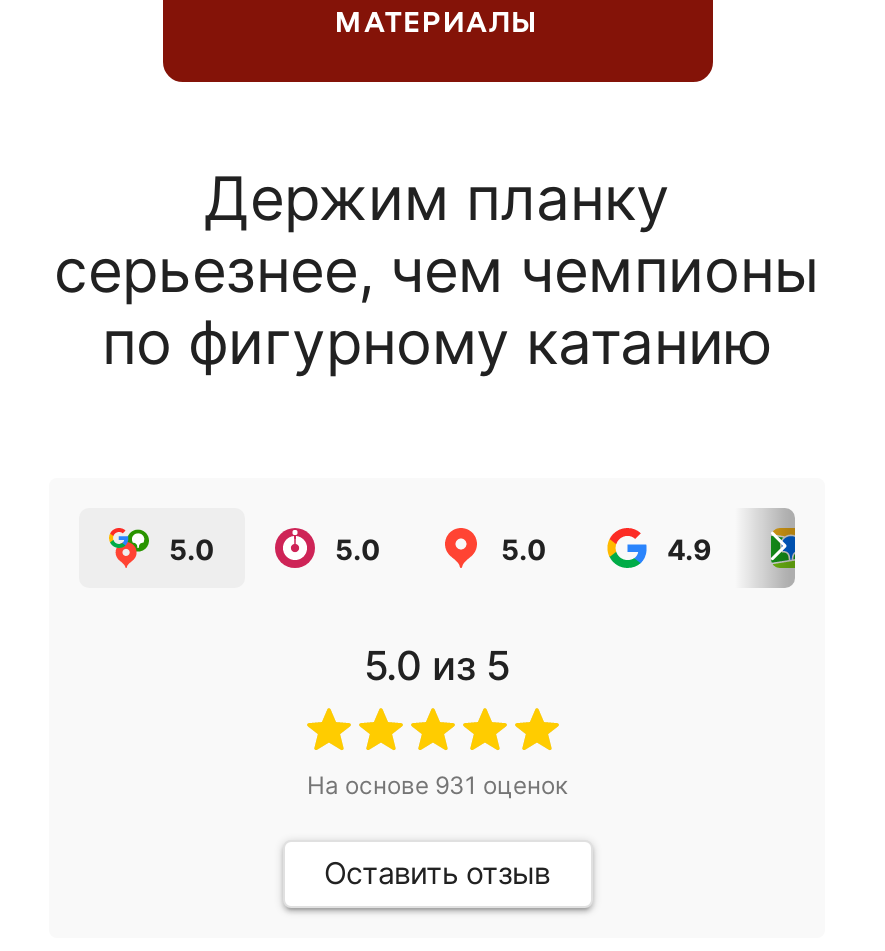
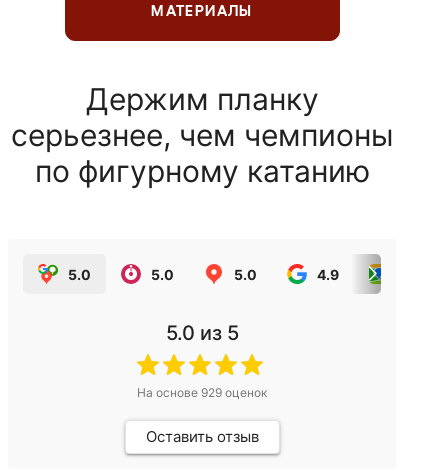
- На основе 931 оценок
+ На основе 929 оценок
